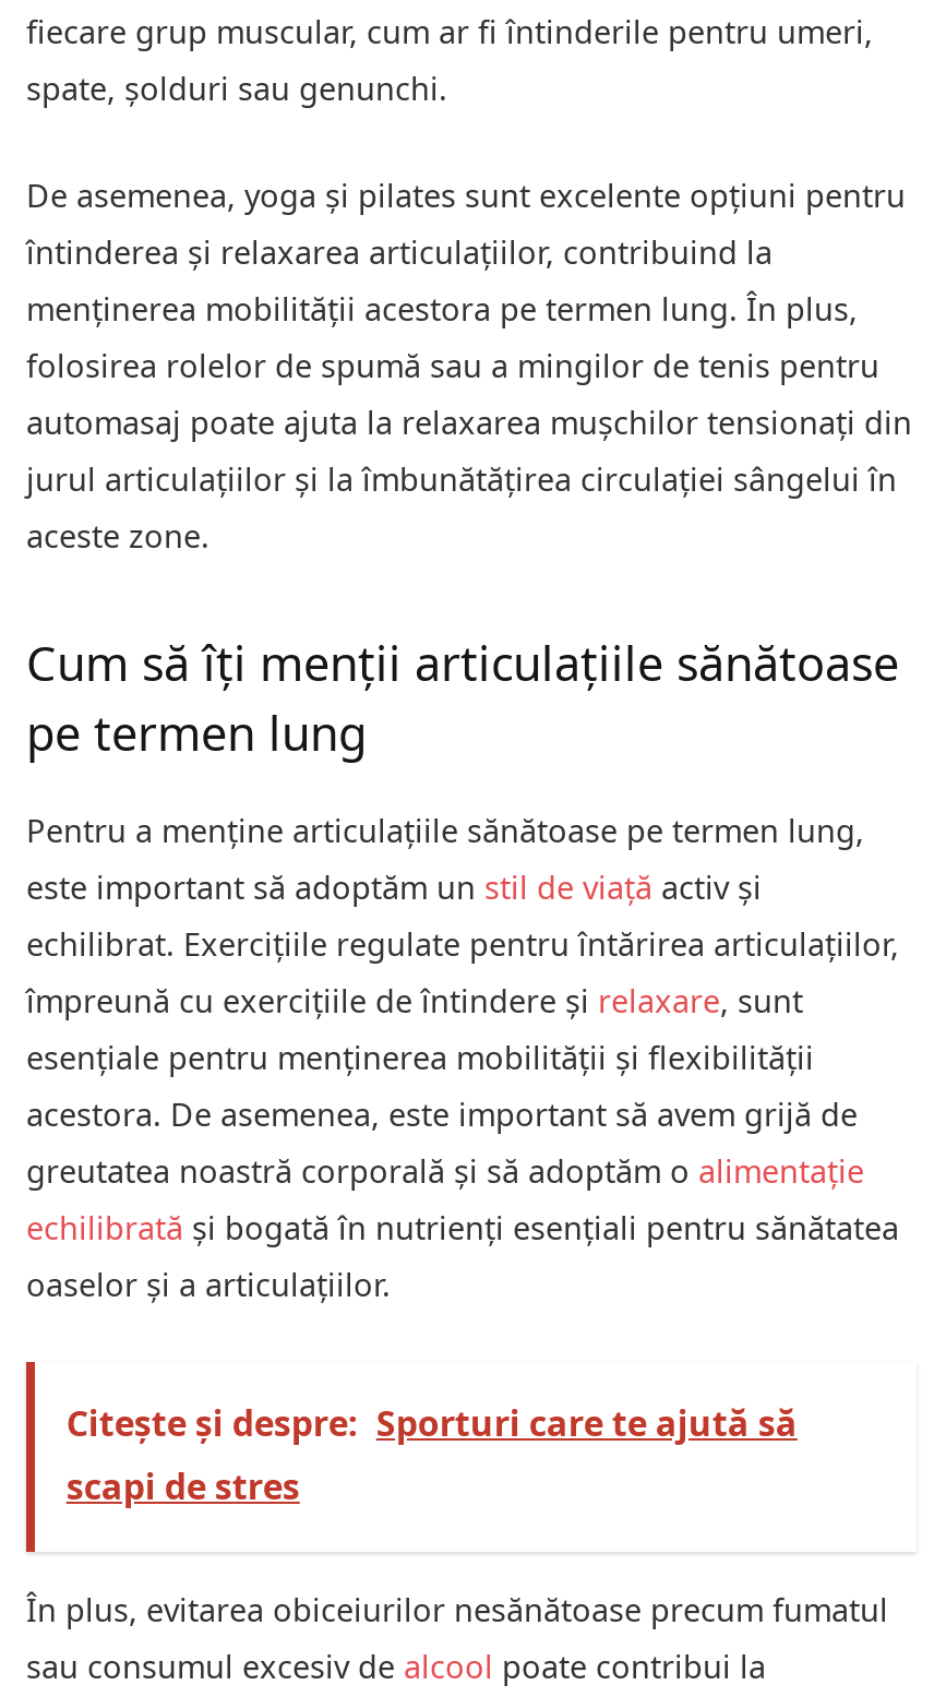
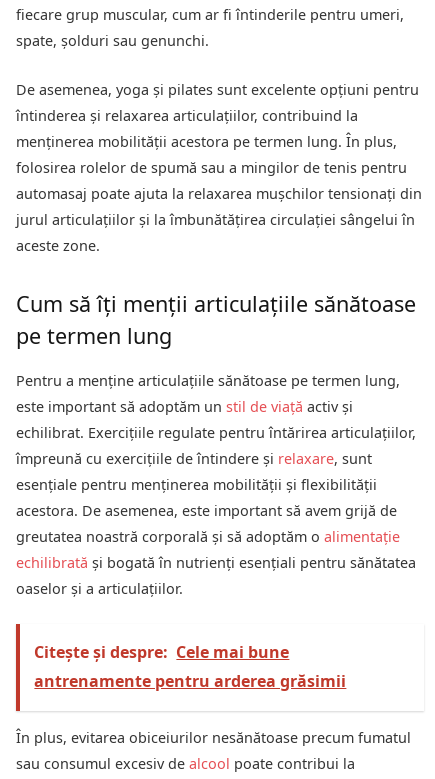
- Citește și despre: Sporturi care te ajută să
- scapi de stres
+ Citește și despre: Cele mai bune
+ antrenamente pentru arderea grăsimii
